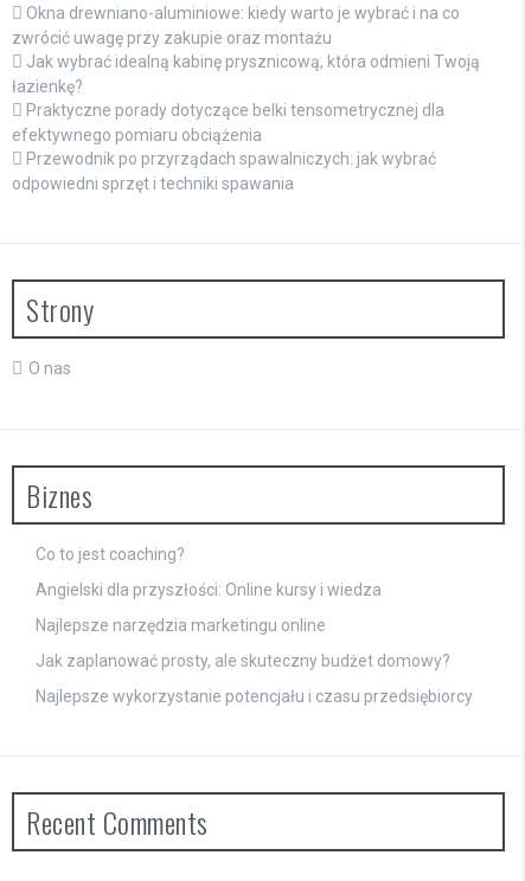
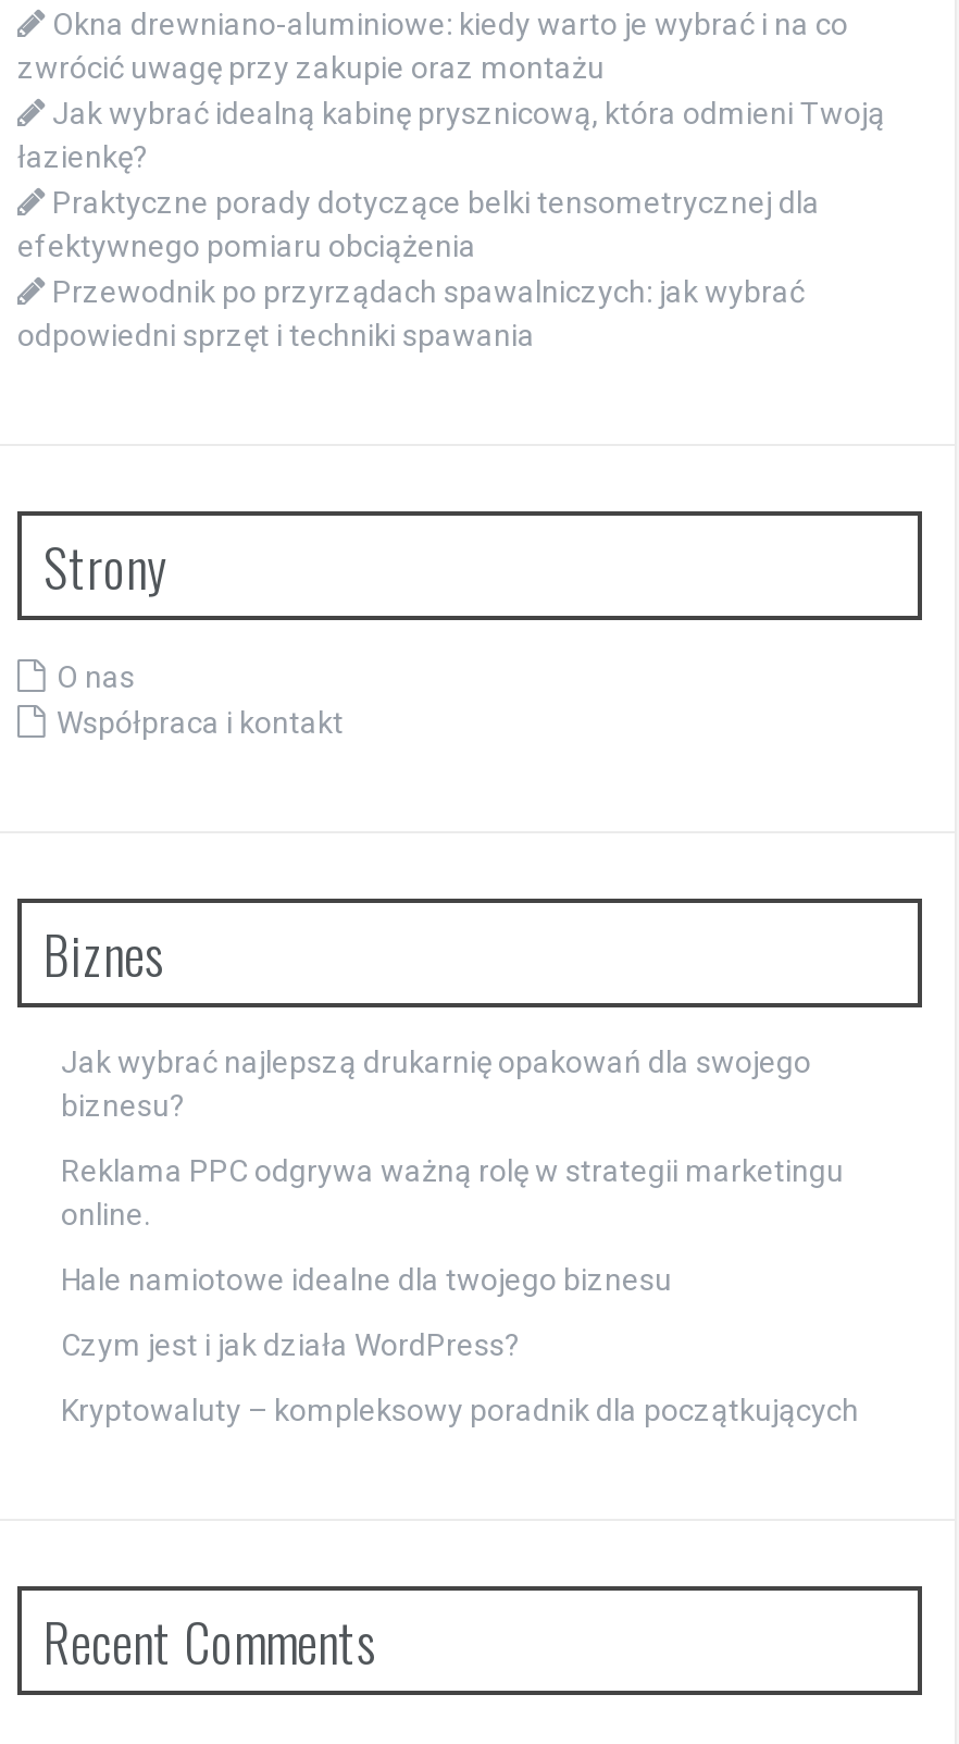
+ Współpraca i kontakt

- Co to jest coaching?
+ Jak wybrać najlepszą drukarnię opakowań dla swojego
+ biznesu?

- Angielski dla przyszłości: Online kursy i wiedza
+ Reklama PPC odgrywa ważną rolę w strategii marketingu
+ online.

- Najlepsze narzędzia marketingu online
+ Hale namiotowe idealne dla twojego biznesu

- Jak zaplanować prosty, ale skuteczny budżet domowy?
+ Czym jest i jak działa WordPress?

- Najlepsze wykorzystanie potencjału i czasu przedsiębiorcy
+ Kryptowaluty – kompleksowy poradnik dla początkujących
